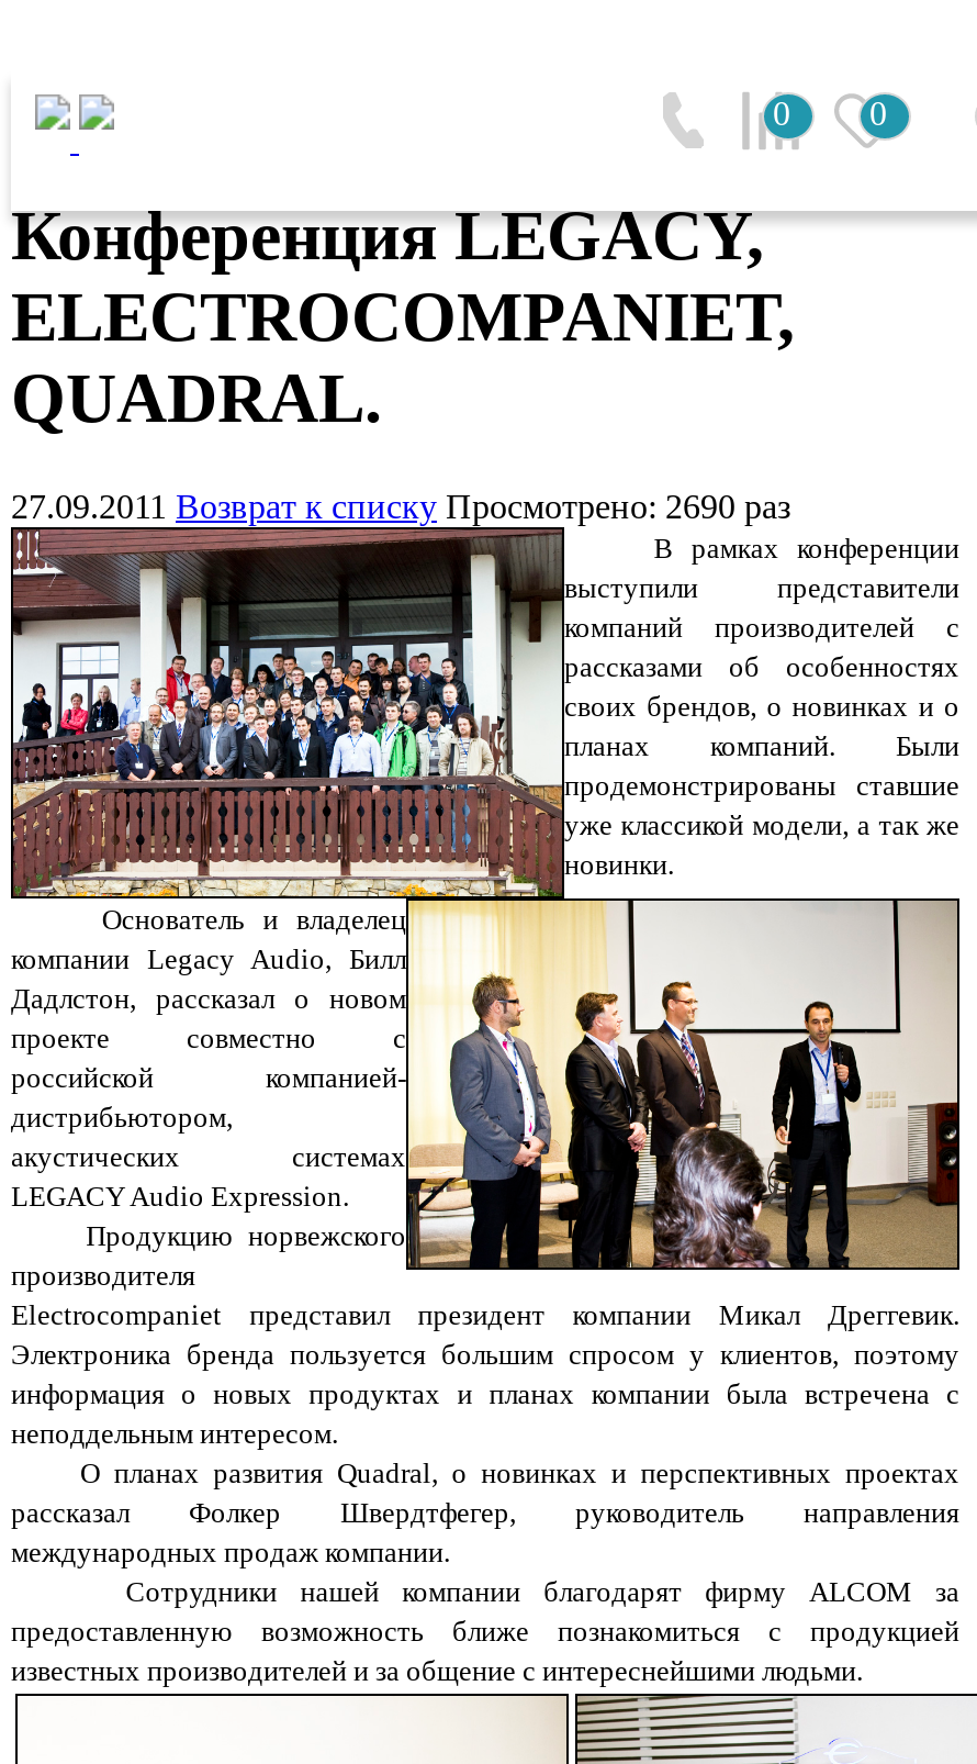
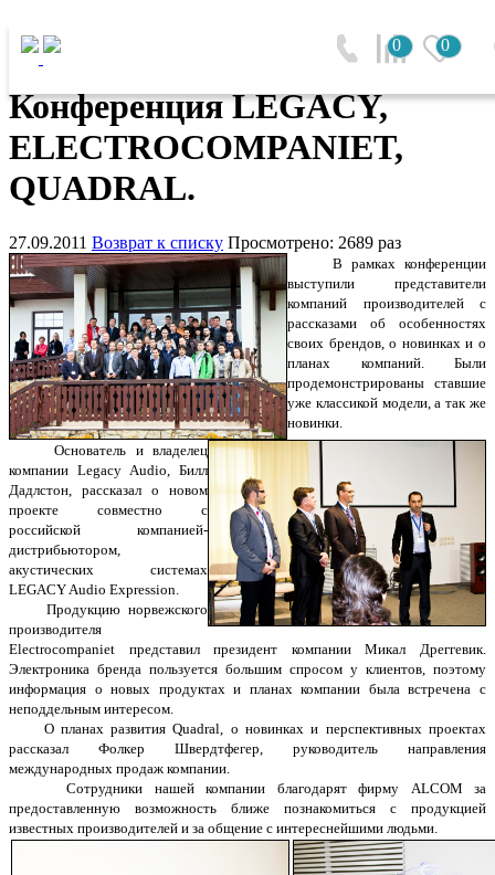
- 27.09.2011 Возврат к списку Просмотрено: 2690 раз
+ 27.09.2011 Возврат к списку Просмотрено: 2689 раз
